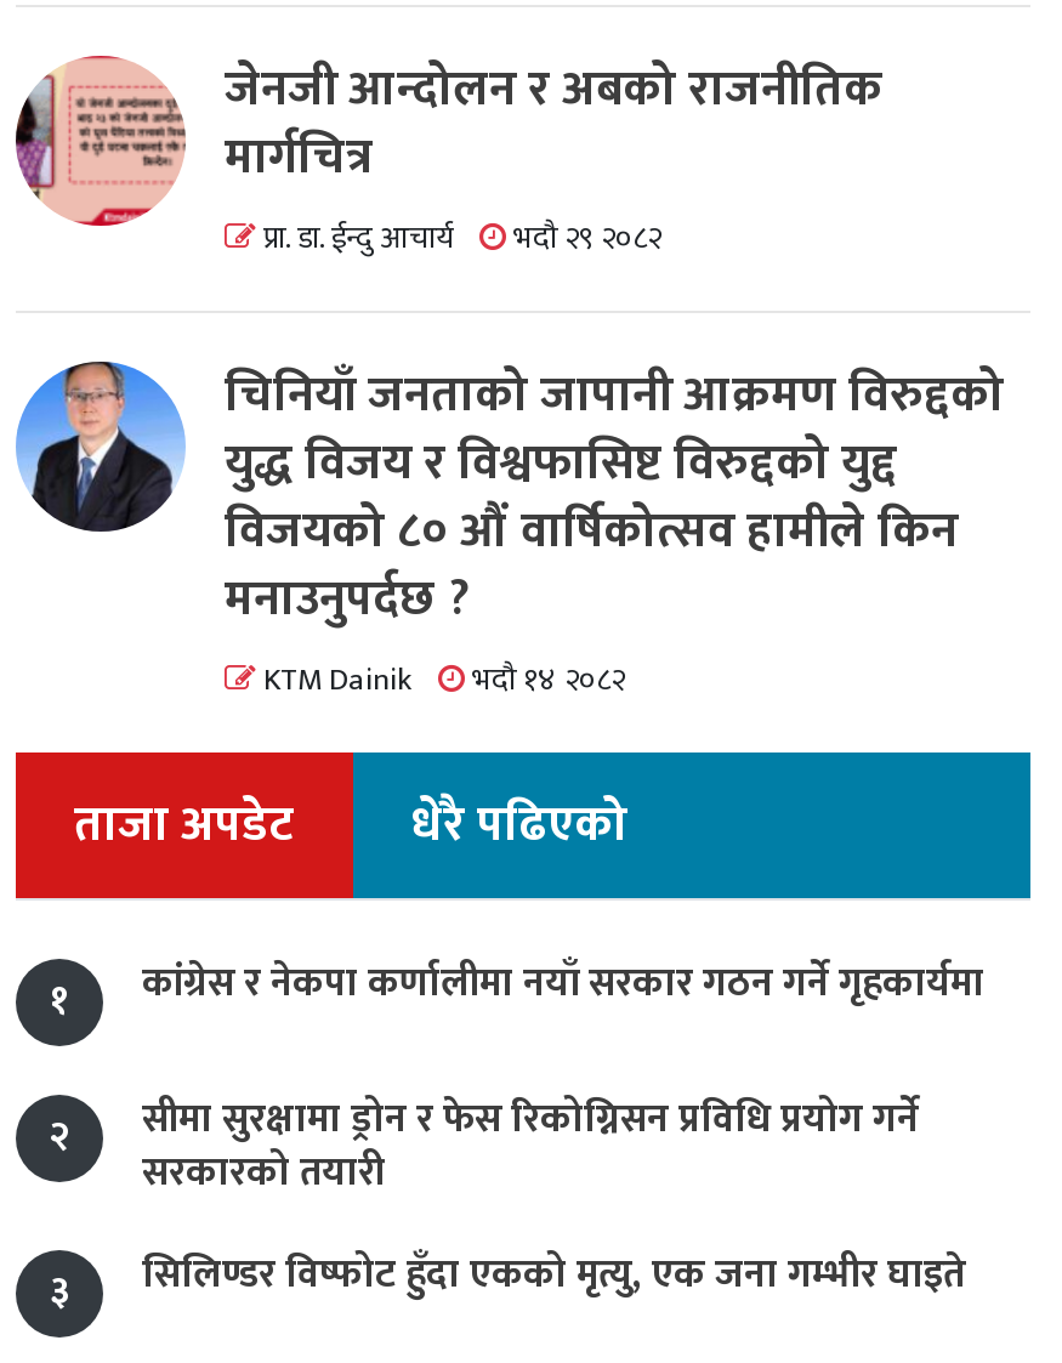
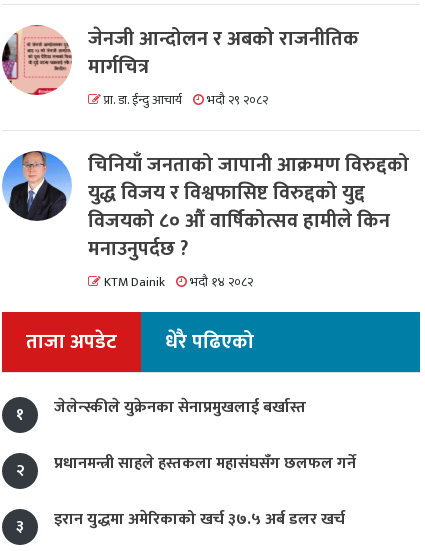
- कांग्रेस र नेकपा कर्णालीमा नयाँ सरकार गठन गर्ने गृहकार्यमा
+ जेलेन्स्कीले युक्रेनका सेनाप्रमुखलाई बर्खास्त

- सीमा सुरक्षामा ड्रोन र फेस रिकोग्निसन प्रविधि प्रयोग गर्ने
- सरकारको तयारी
+ प्रधानमन्त्री साहले हस्तकला महासंघसँग छलफल गर्ने

- सिलिण्डर विष्फोट हुँदा एकको मृत्यु, एक जना गम्भीर घाइते
+ इरान युद्धमा अमेरिकाको खर्च ३७.५ अर्ब डलर खर्च
